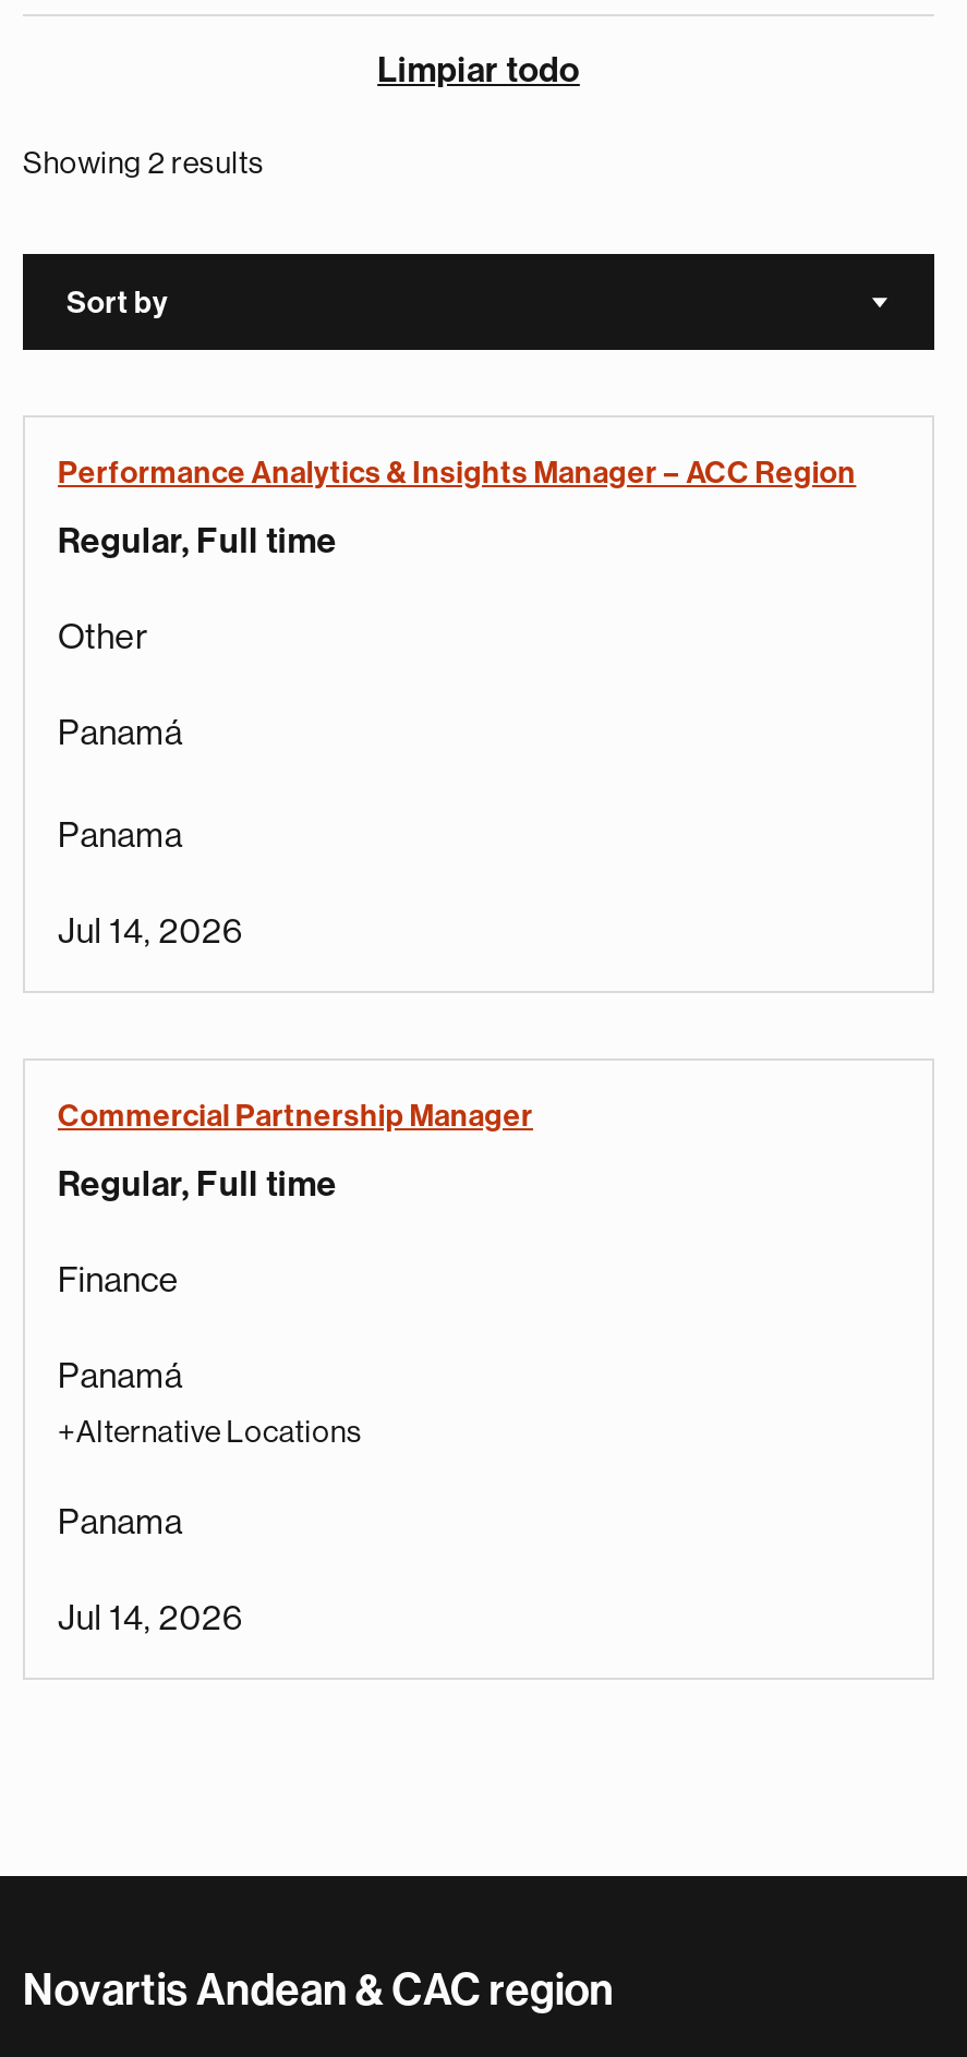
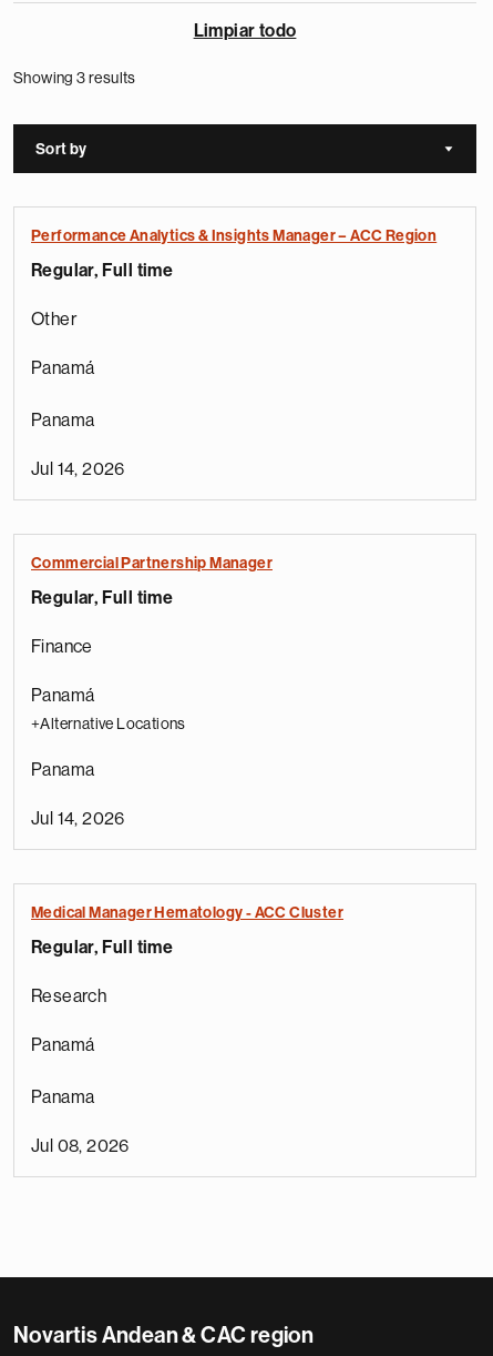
- Showing 2 results
+ Showing 3 results

+ Medical Manager Hematology - ACC Cluster
+ Regular, Full time
+ Research
+ Panamá
+ Panama
+ Jul 08, 2026
